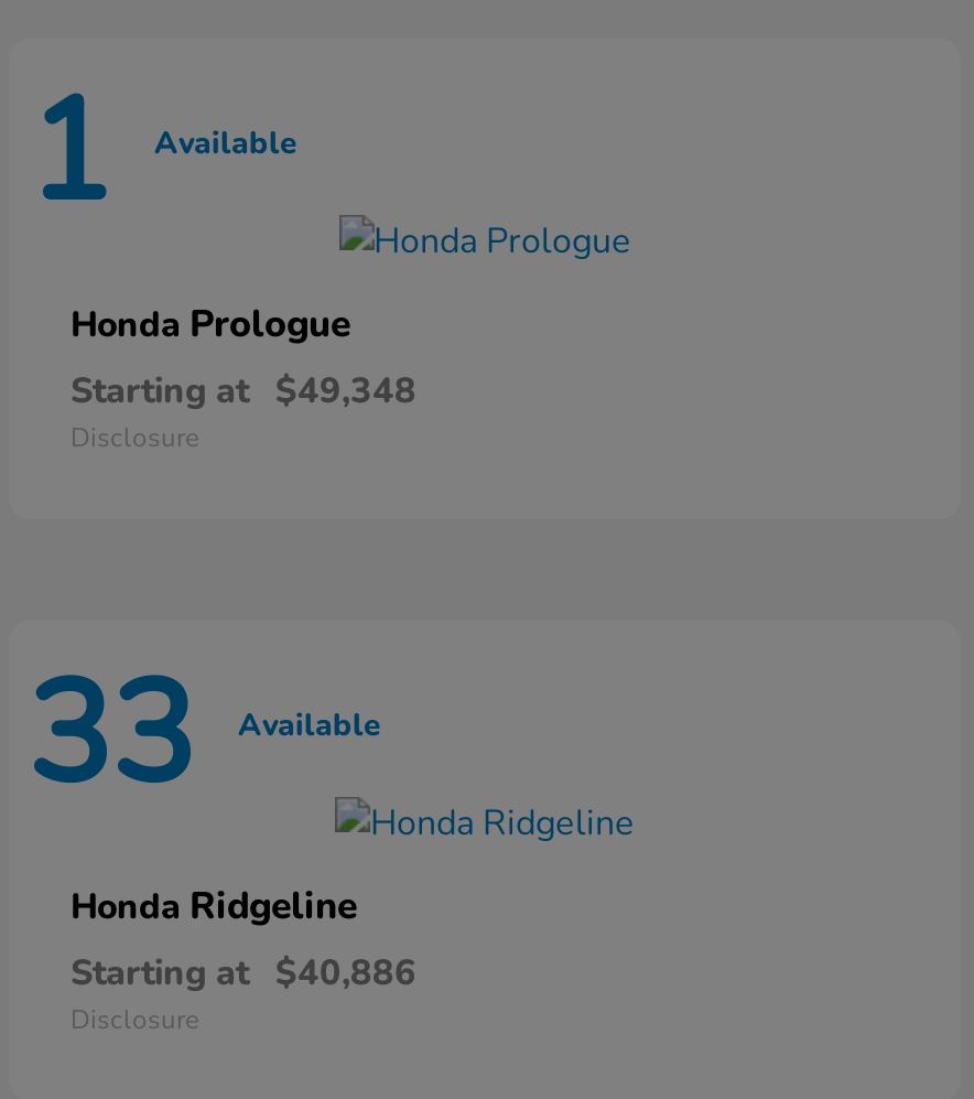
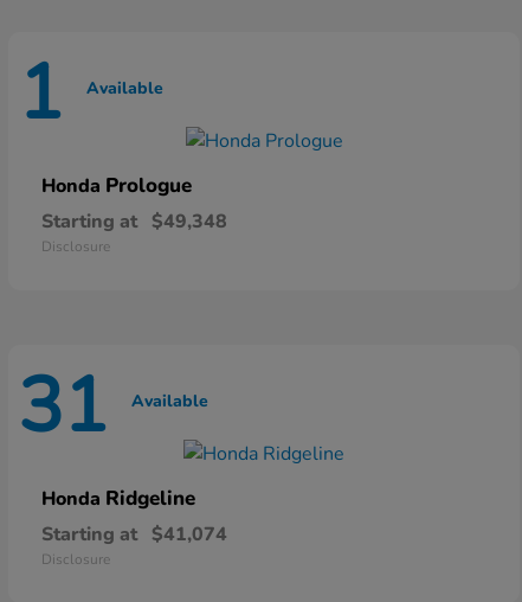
- 33 Available
+ 31 Available

- Starting at $40,886
+ Starting at $41,074
